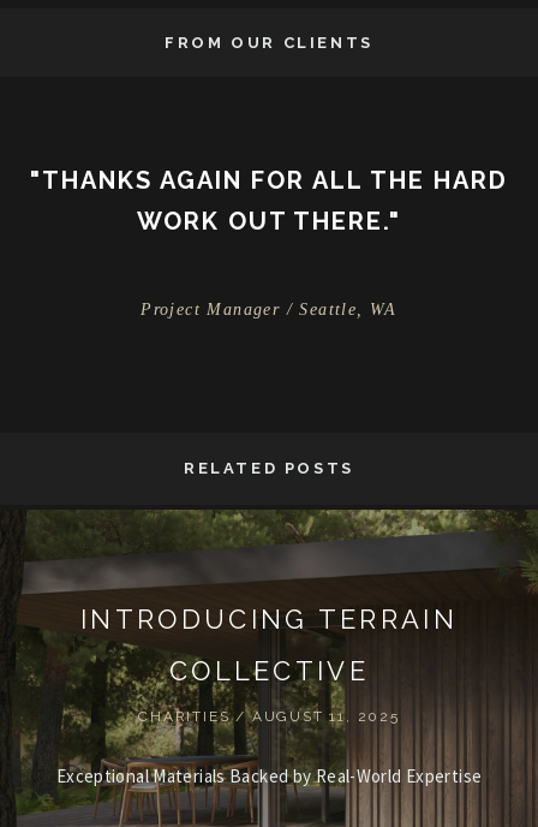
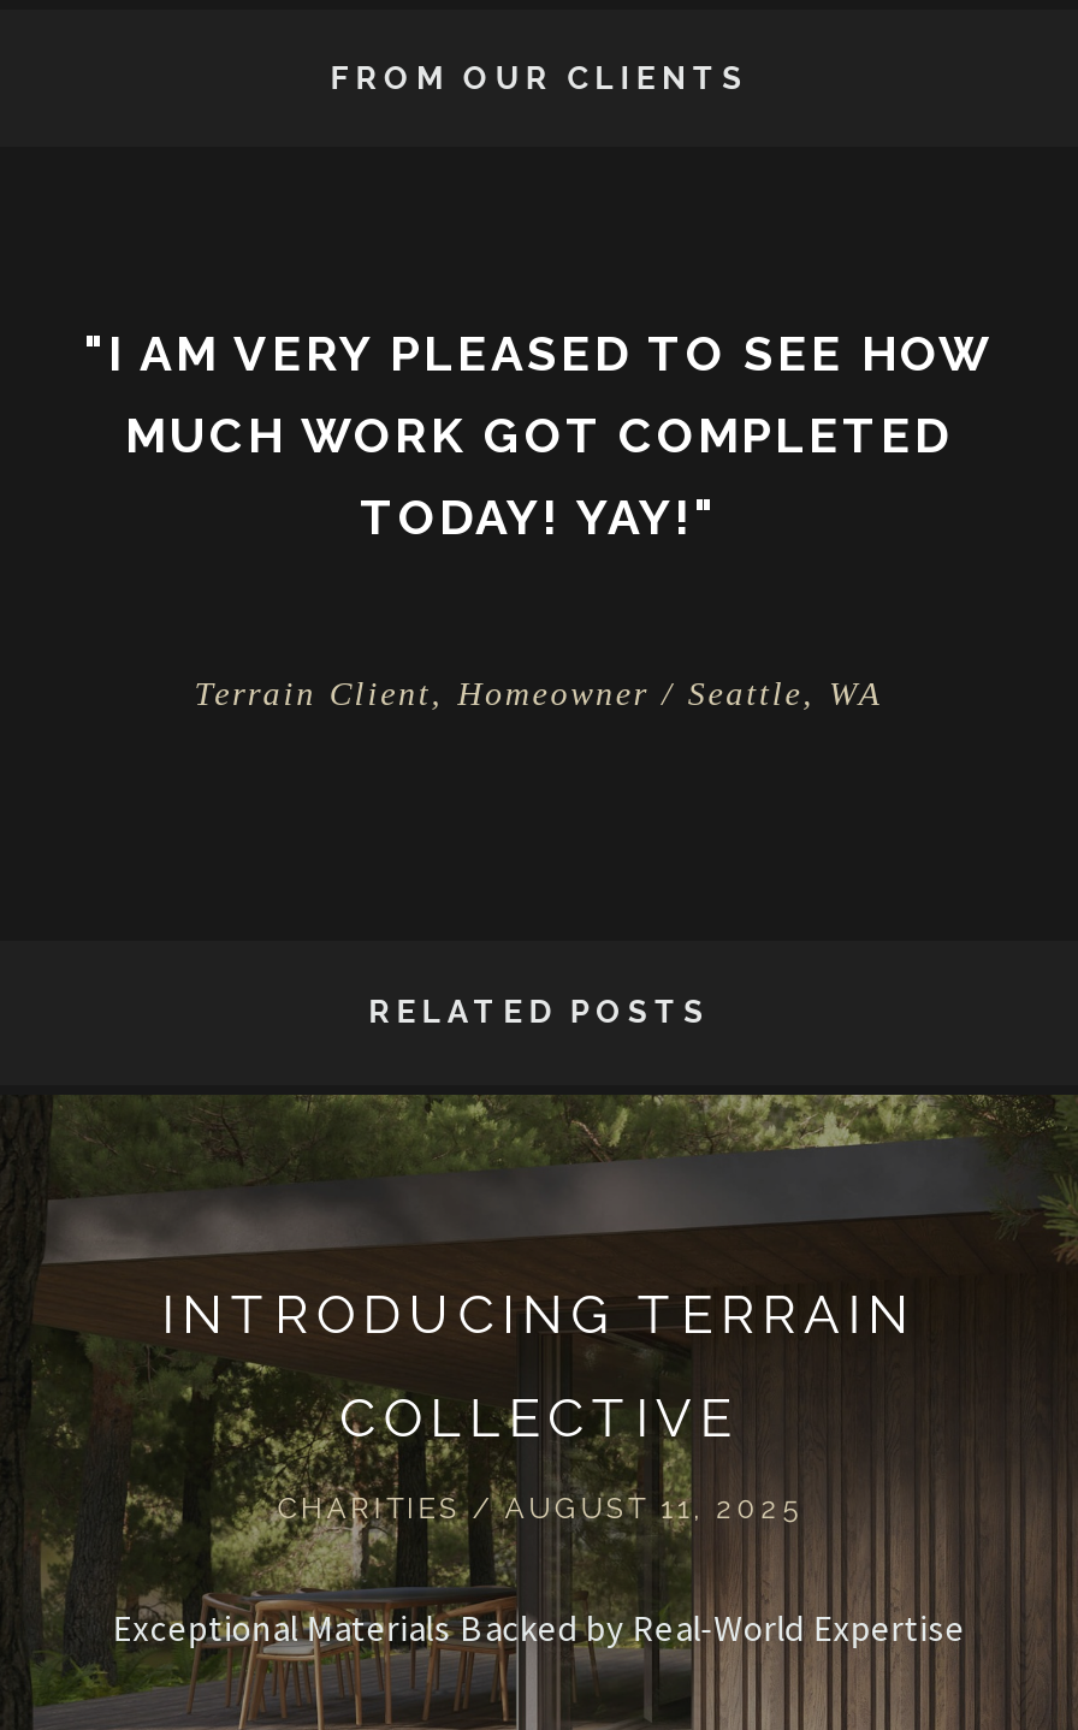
- "THANKS AGAIN FOR ALL THE HARD
- WORK OUT THERE."
+ "I AM VERY PLEASED TO SEE HOW
+ MUCH WORK GOT COMPLETED
+ TODAY! YAY!"

- Project Manager / Seattle, WA
+ Terrain Client, Homeowner / Seattle, WA
